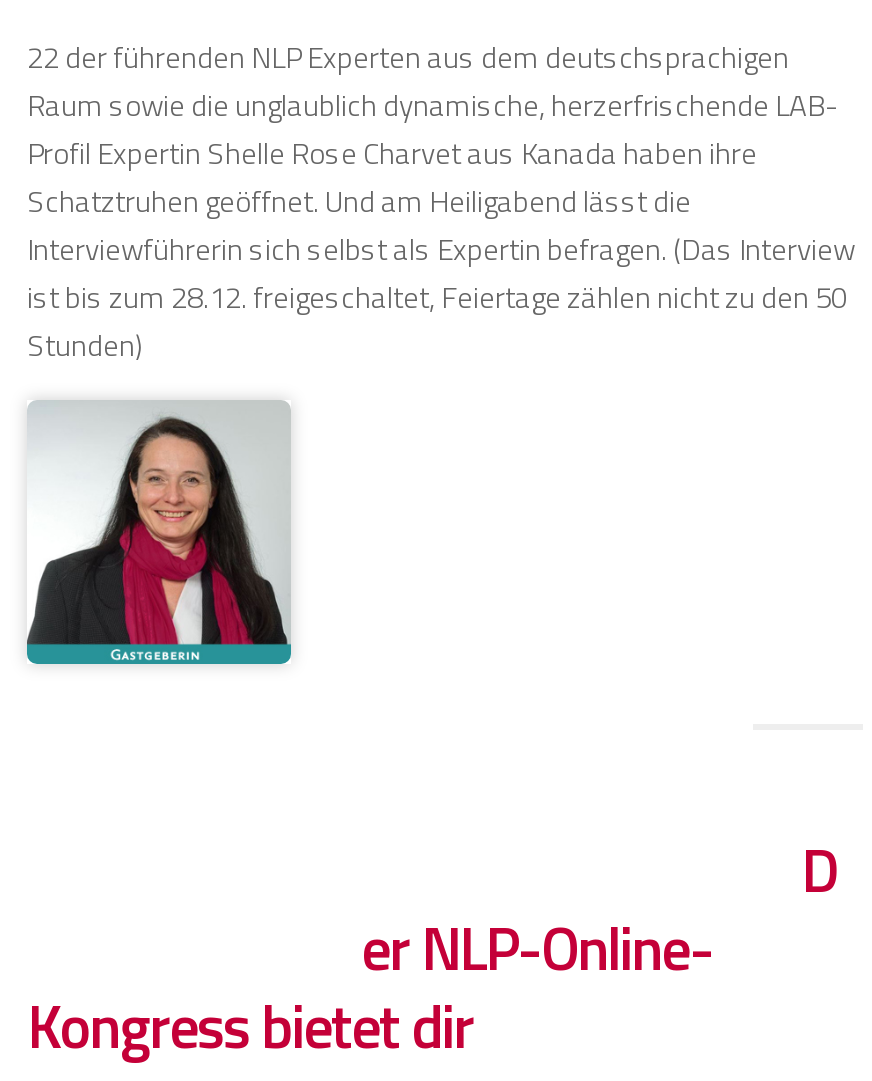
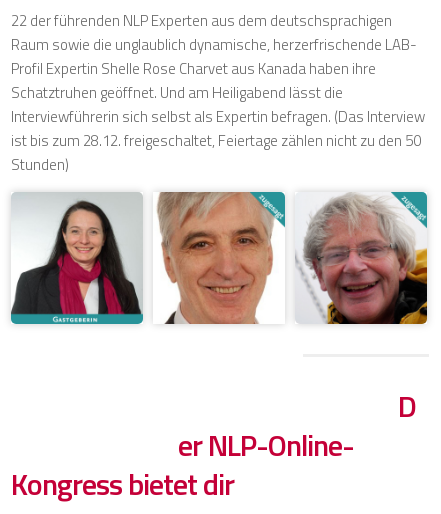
+ [image]

+ [image]
